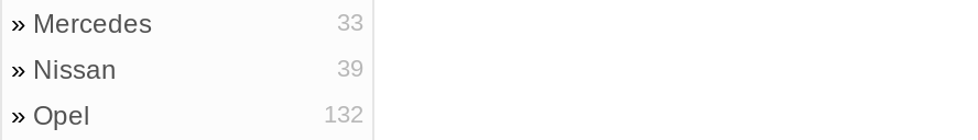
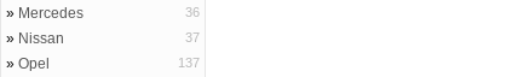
- 33
+ 36

- 39
+ 37

- 132
+ 137
